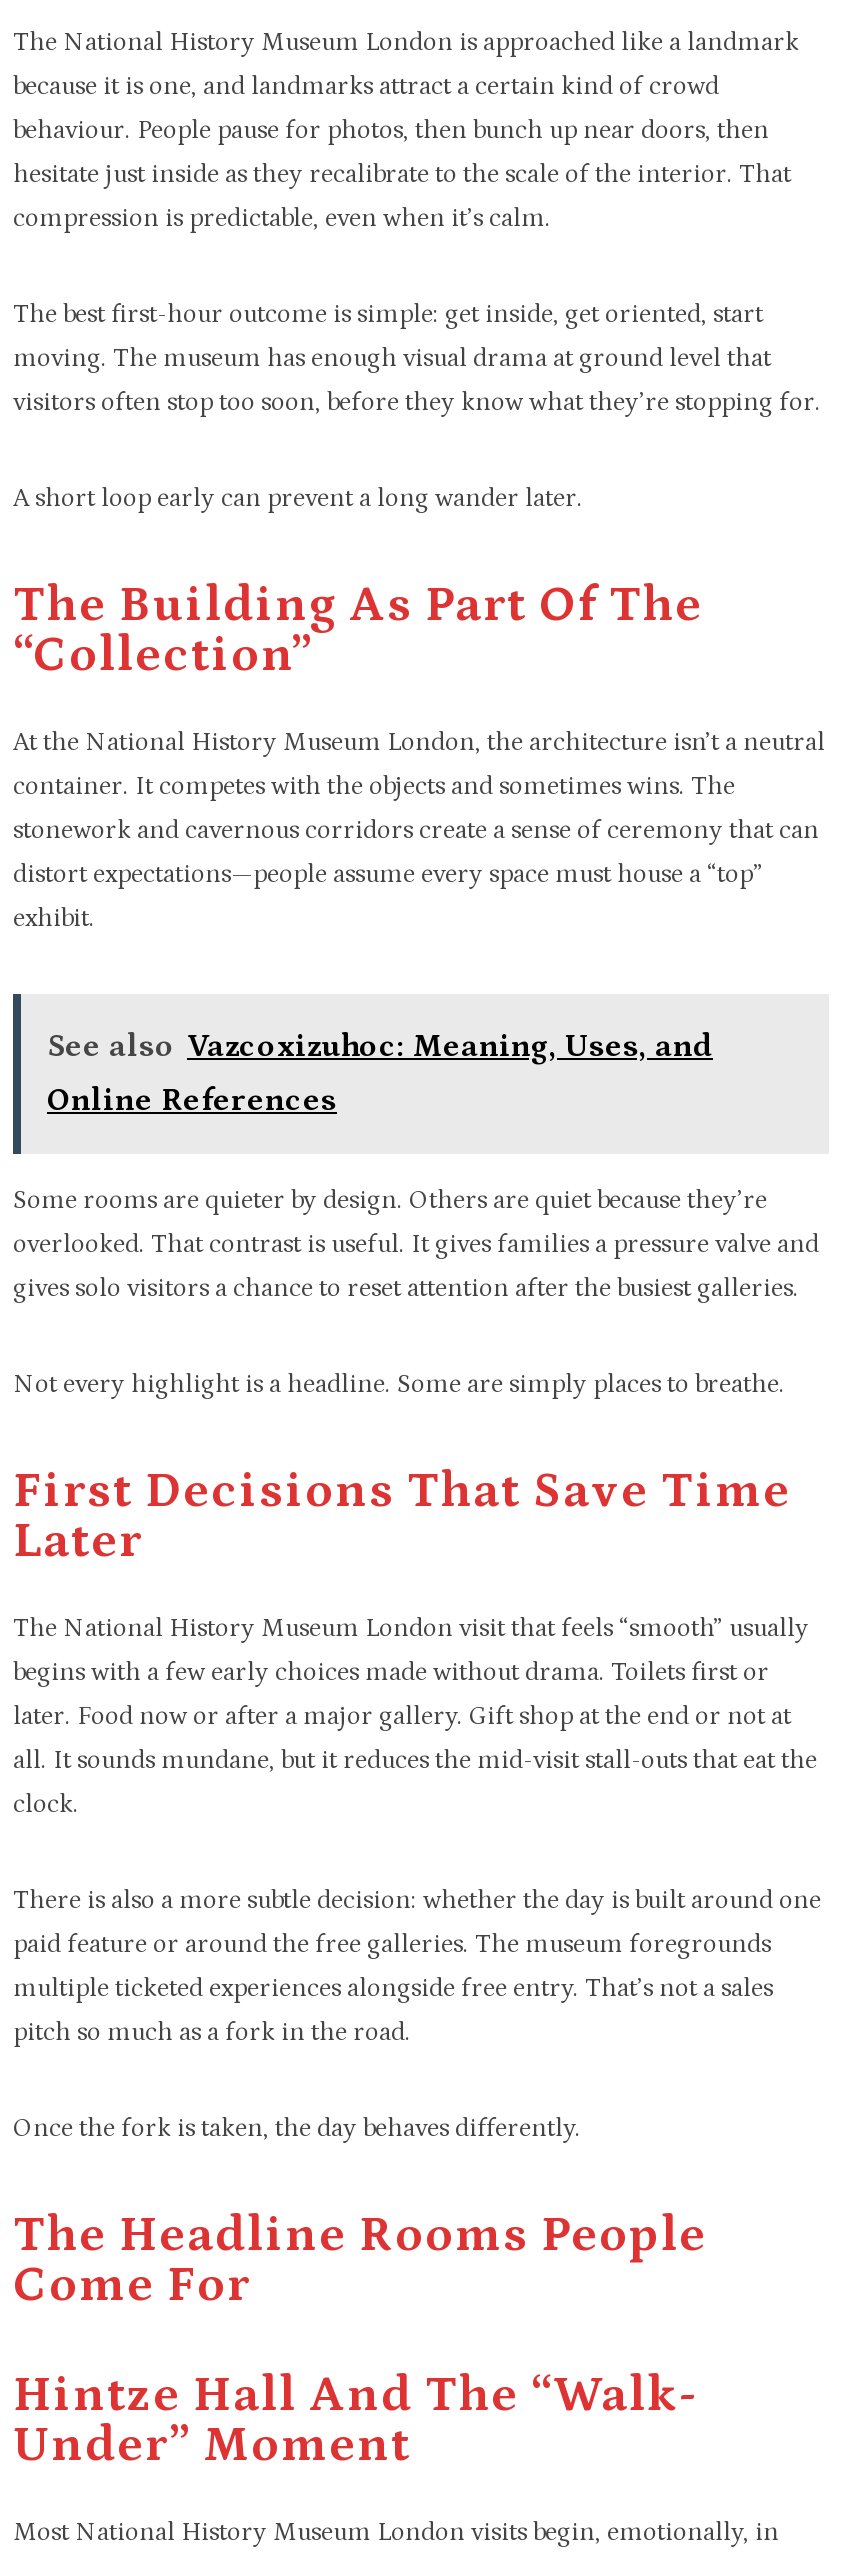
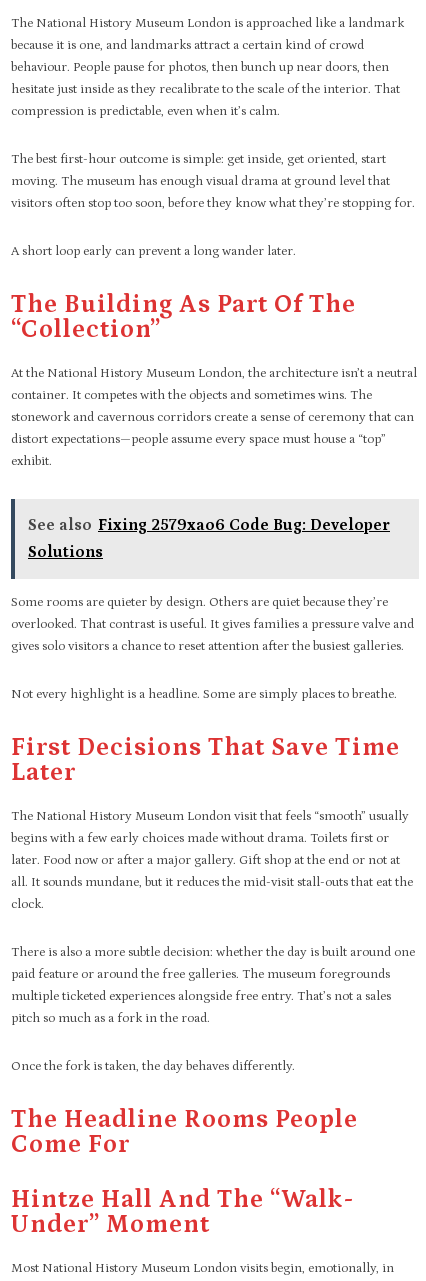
- See also Vazcoxizuhoc: Meaning, Uses, and
+ See also Fixing 2579xao6 Code Bug: Developer

- Online References
+ Solutions
